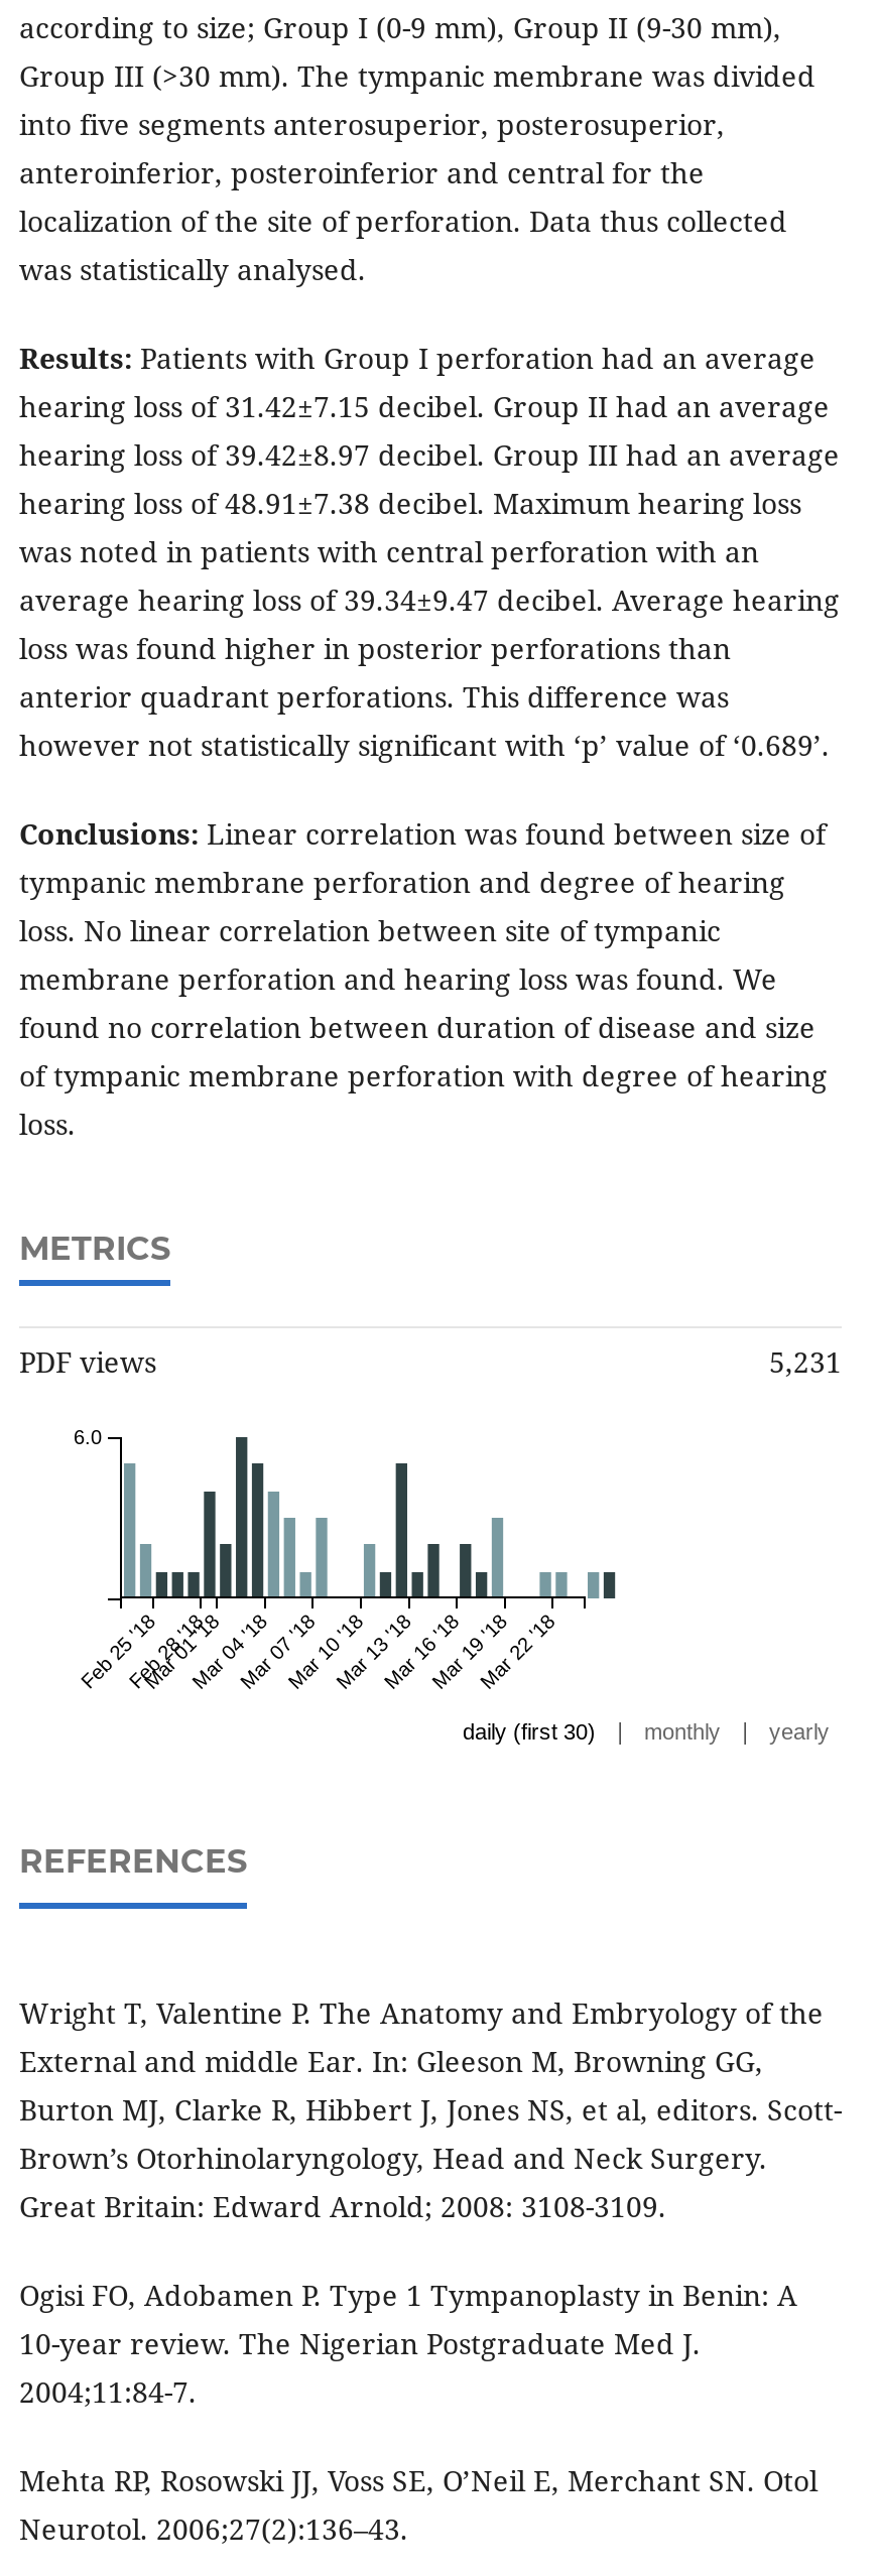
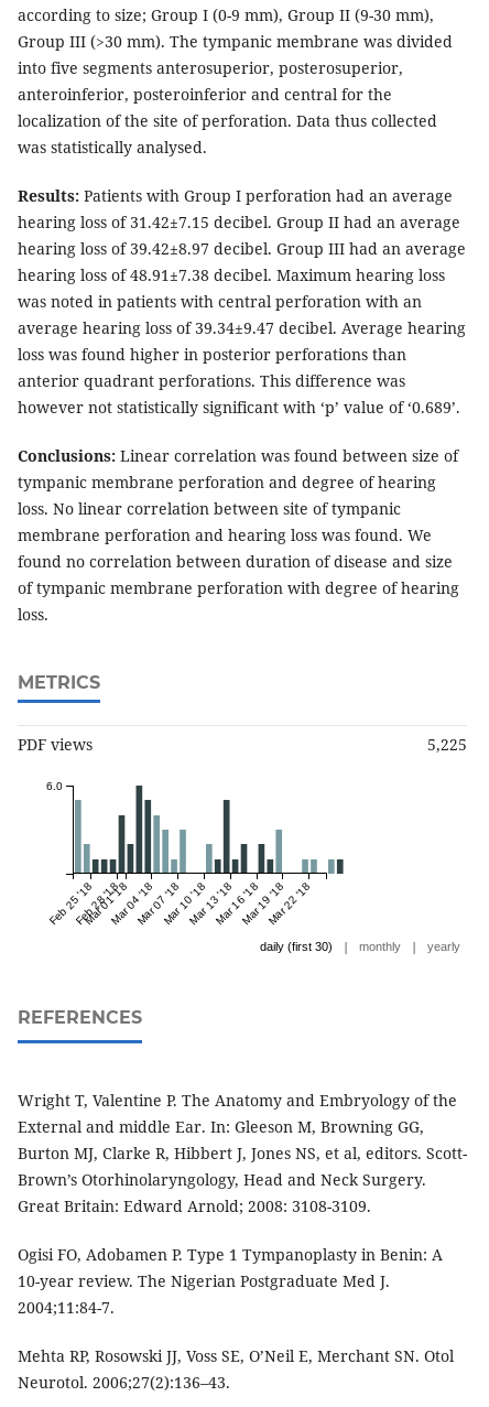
- 5,231
+ 5,225
